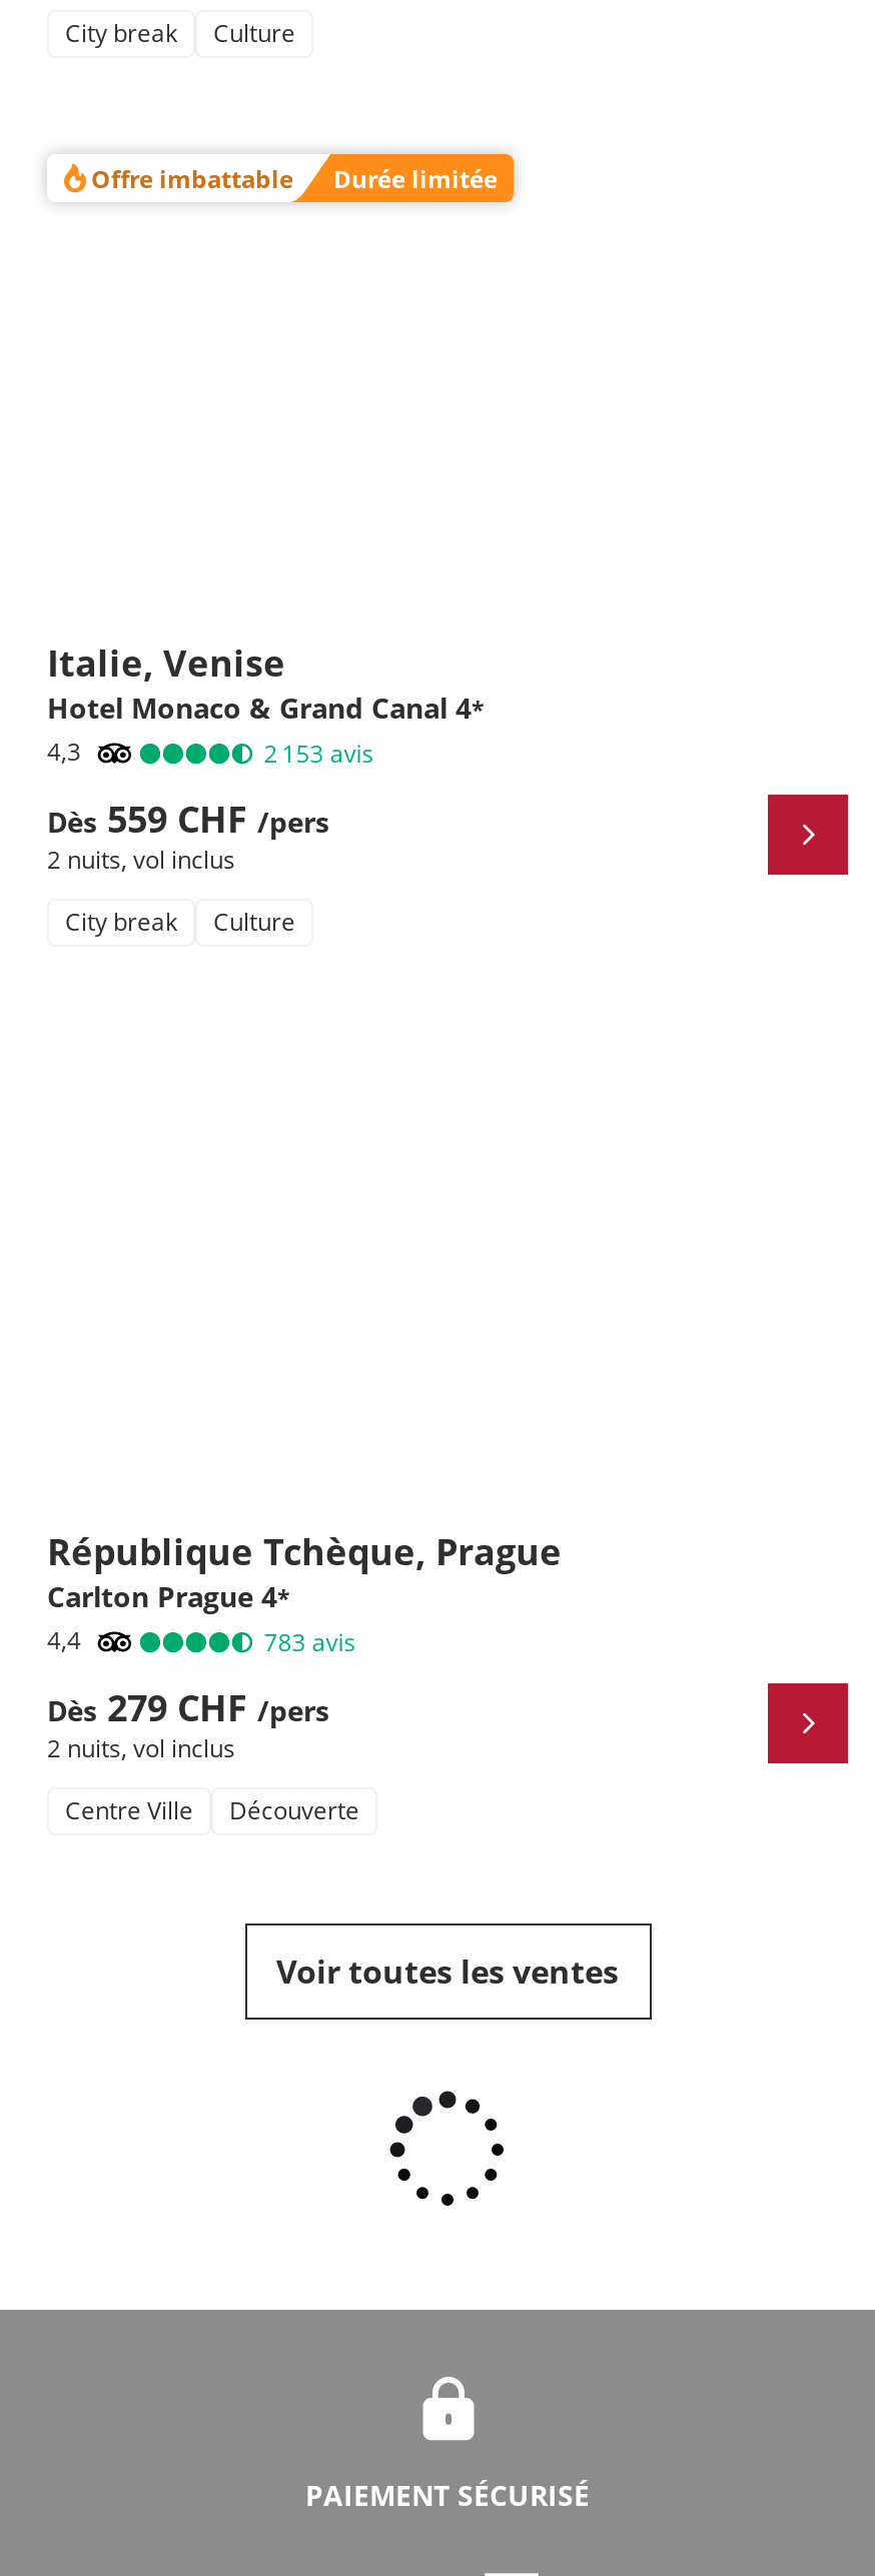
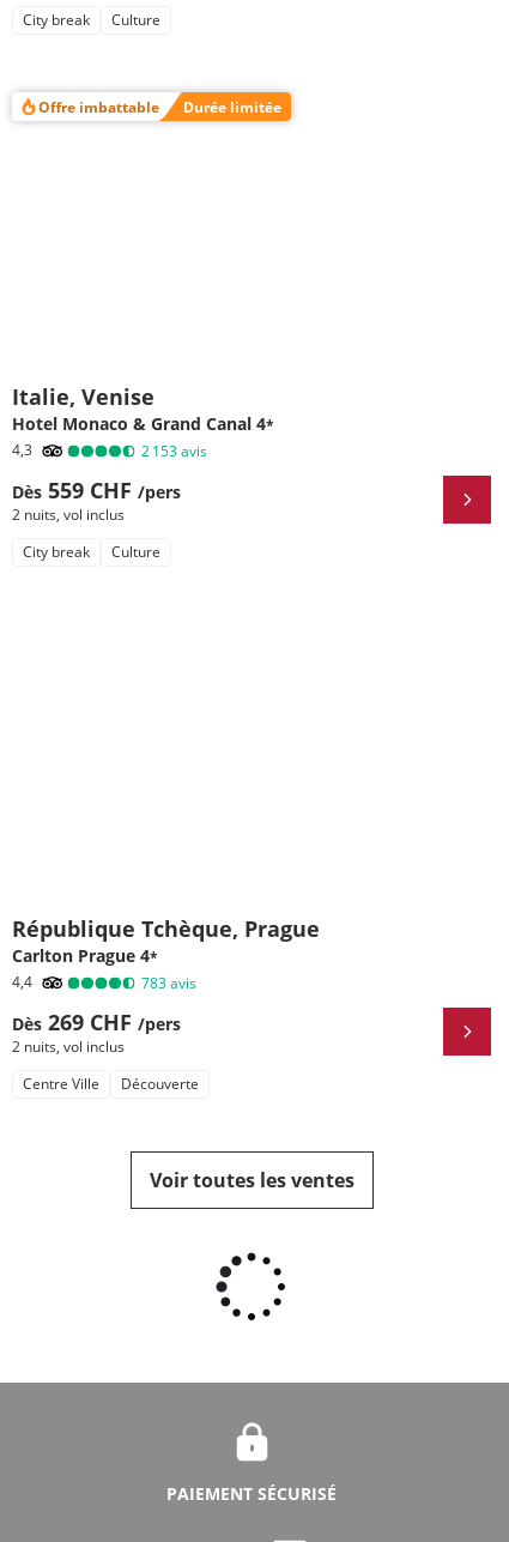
- Dès 279 CHF /pers
+ Dès 269 CHF /pers
